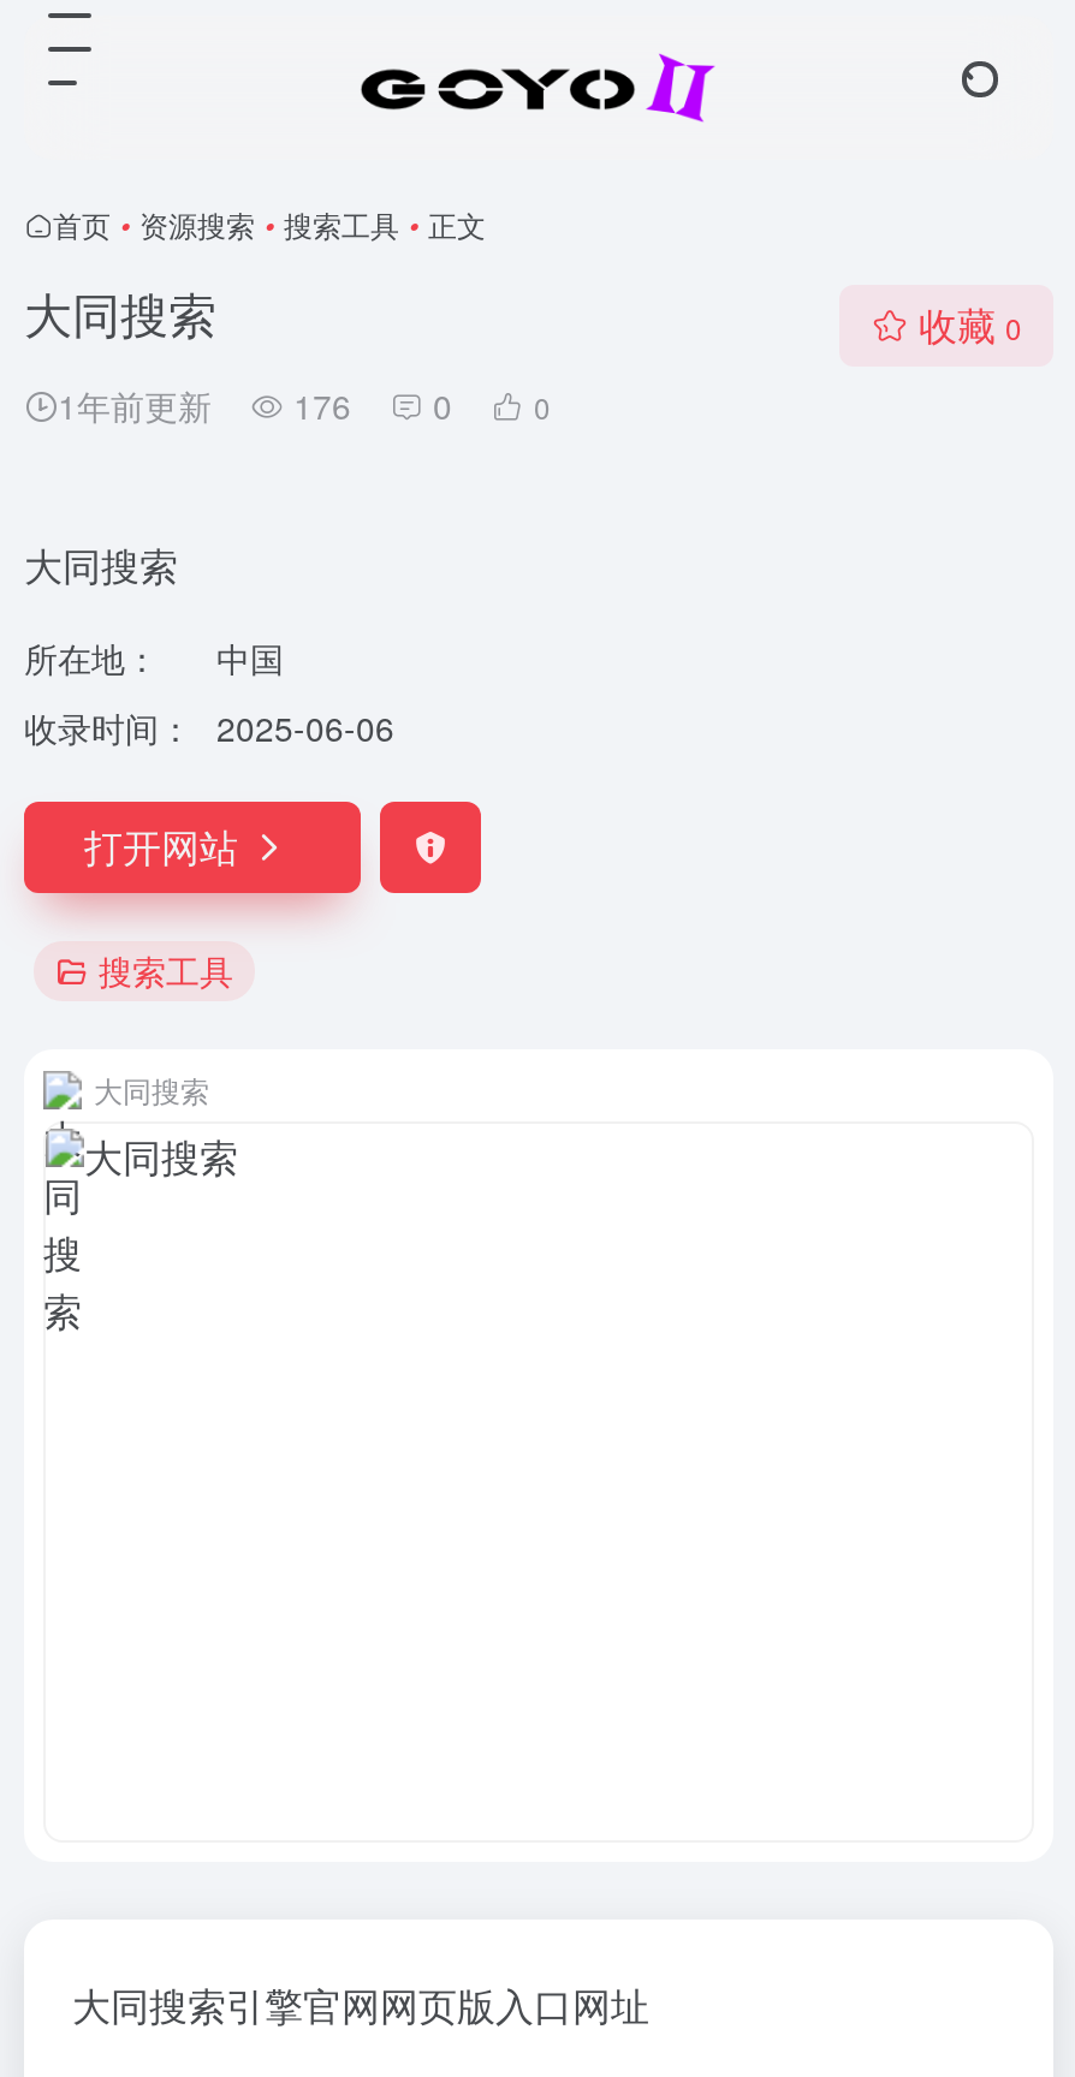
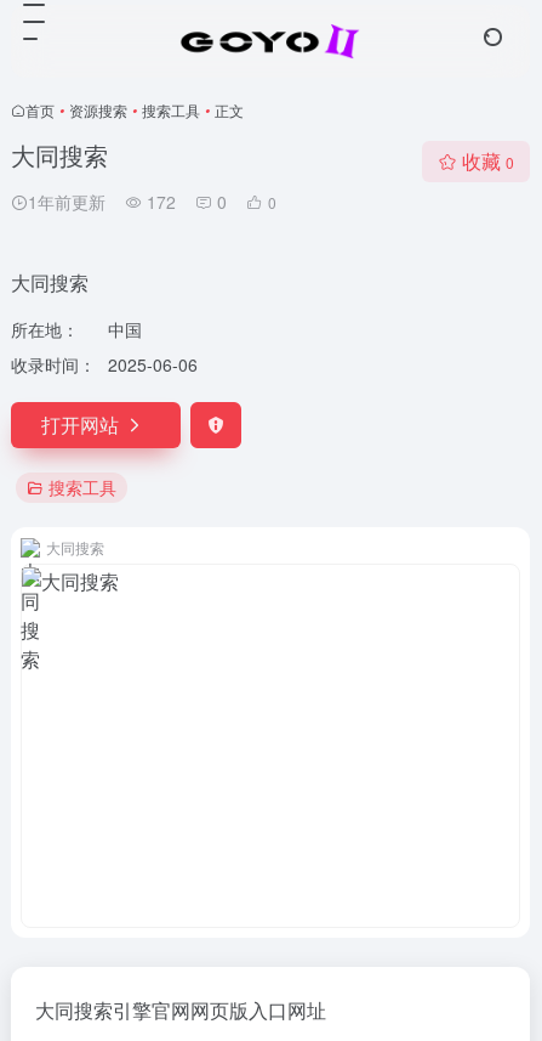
- 1年前更新 176 0 0
+ 1年前更新 172 0 0
